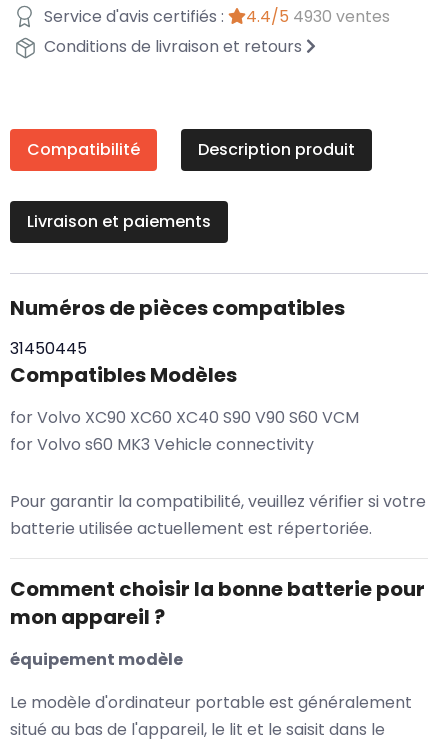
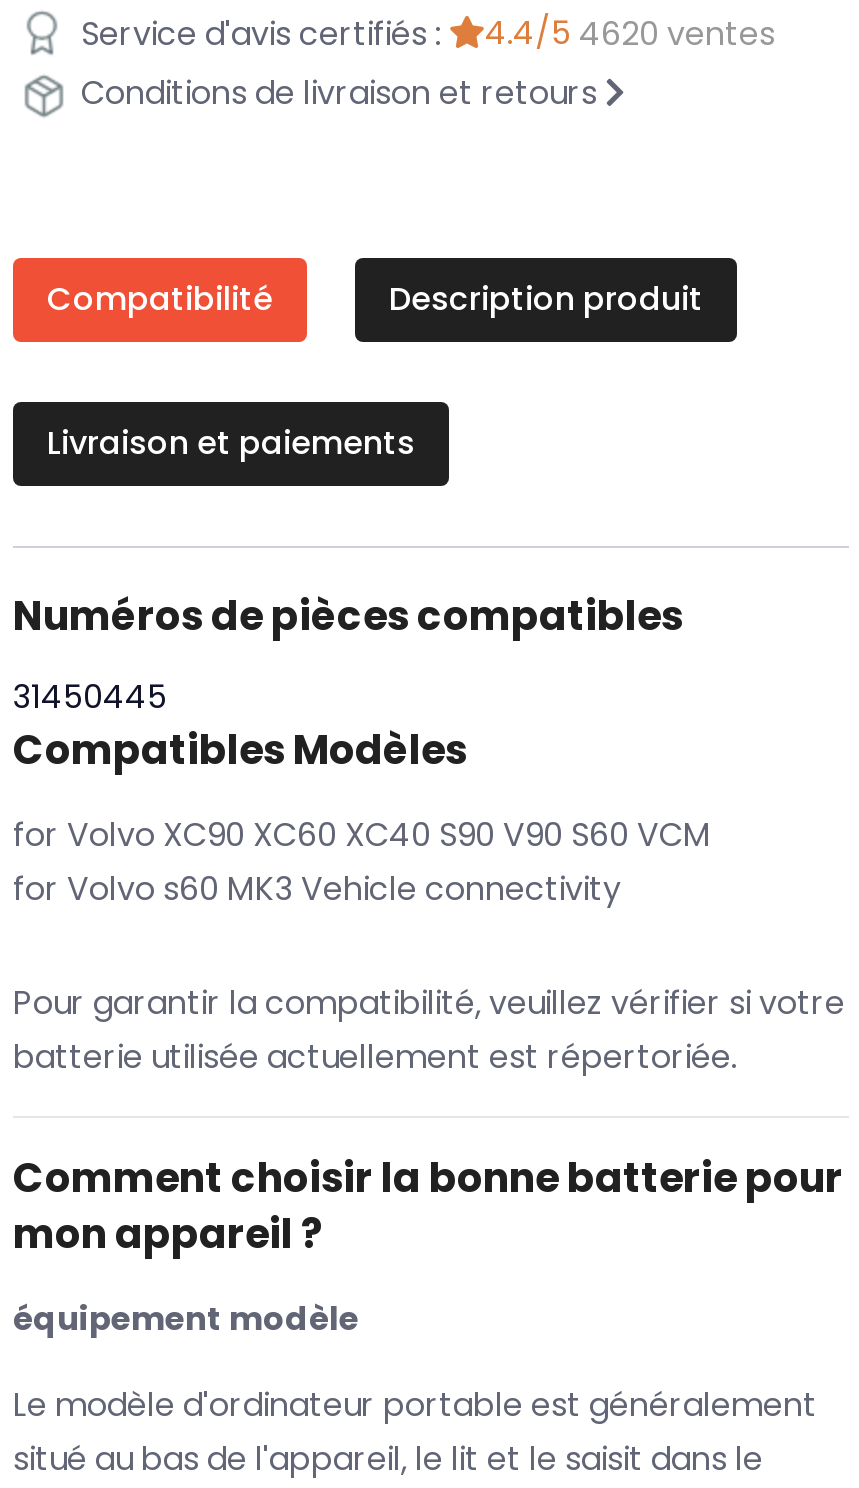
- Service d'avis certifiés : 4.4/5 4930 ventes
+ Service d'avis certifiés : 4.4/5 4620 ventes
